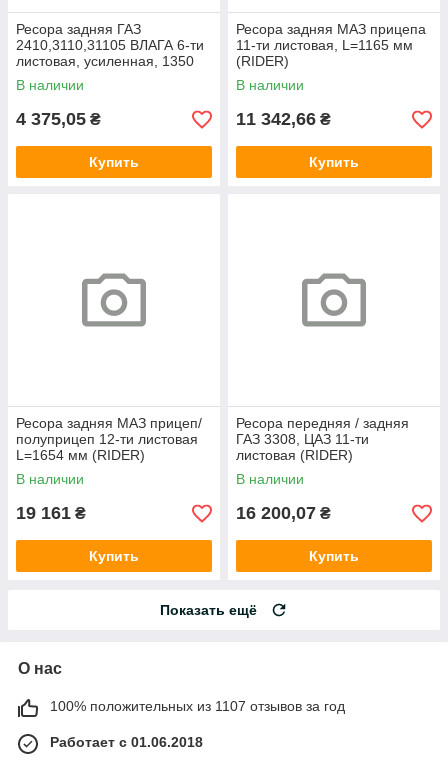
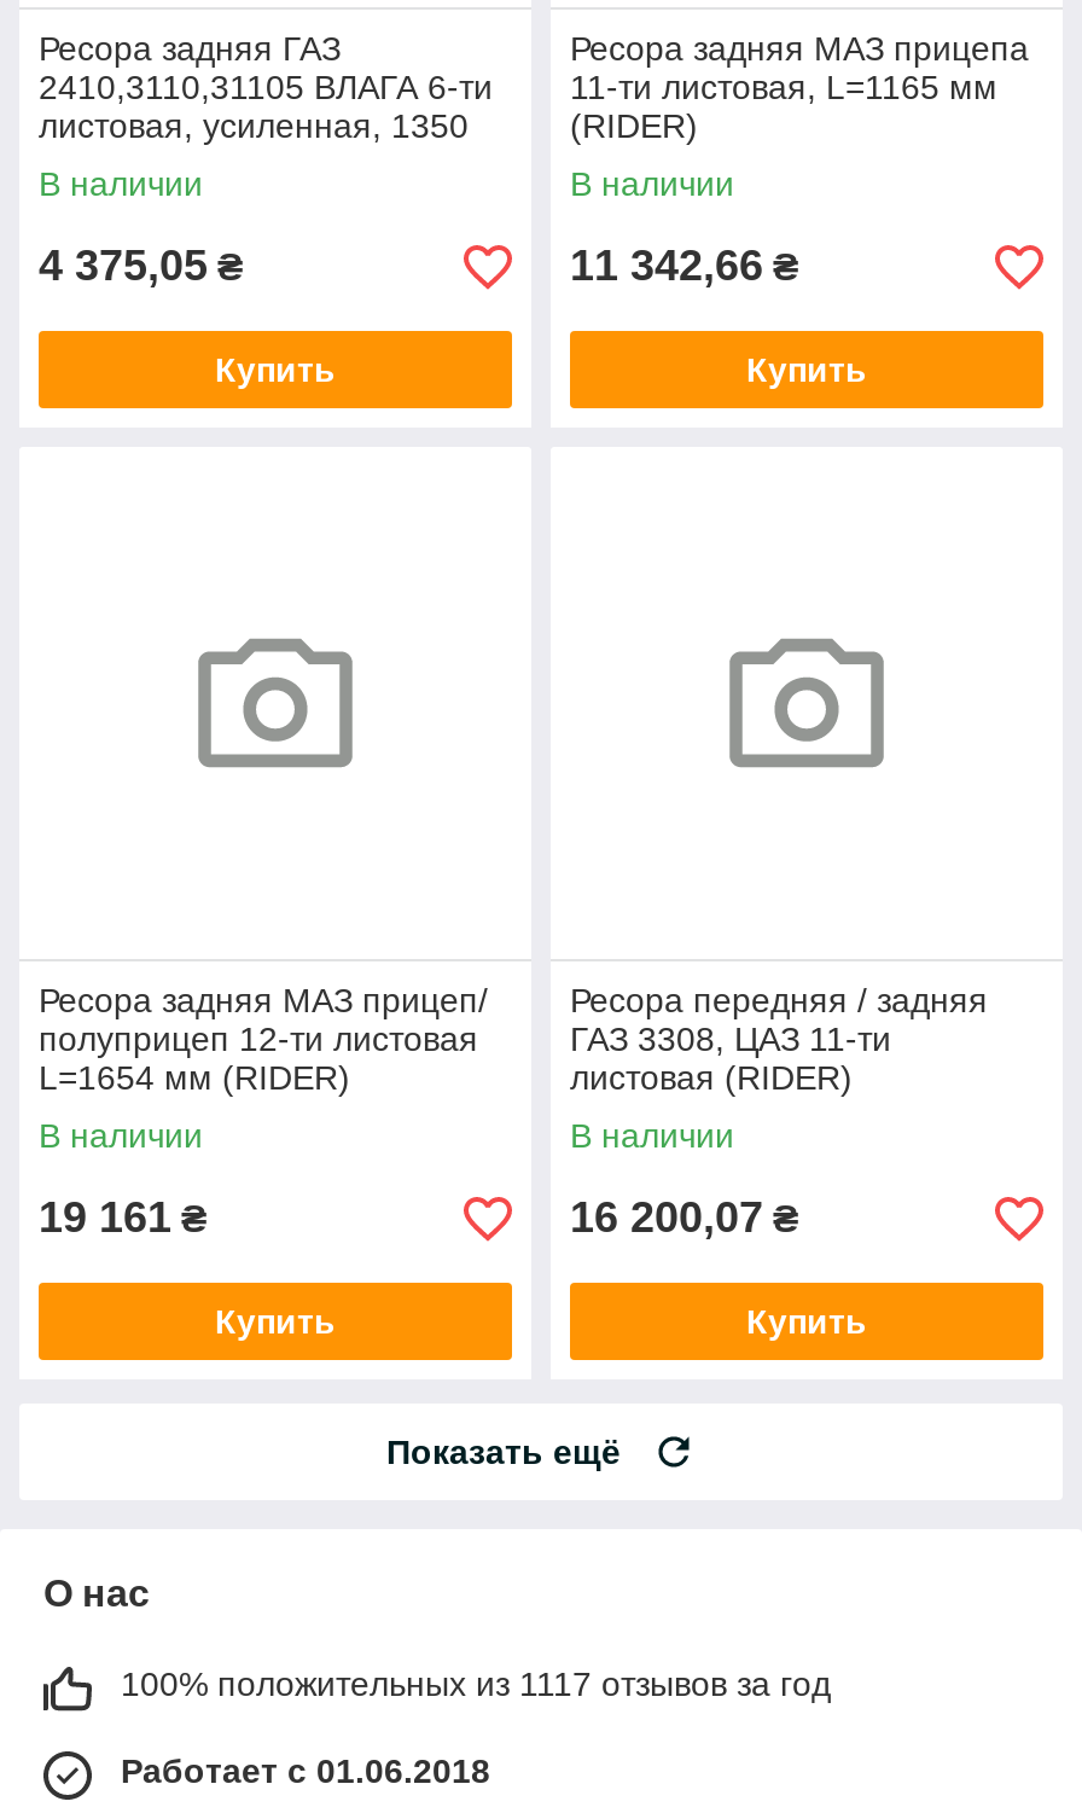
- 100% положительных из 1107 отзывов за год
+ 100% положительных из 1117 отзывов за год
